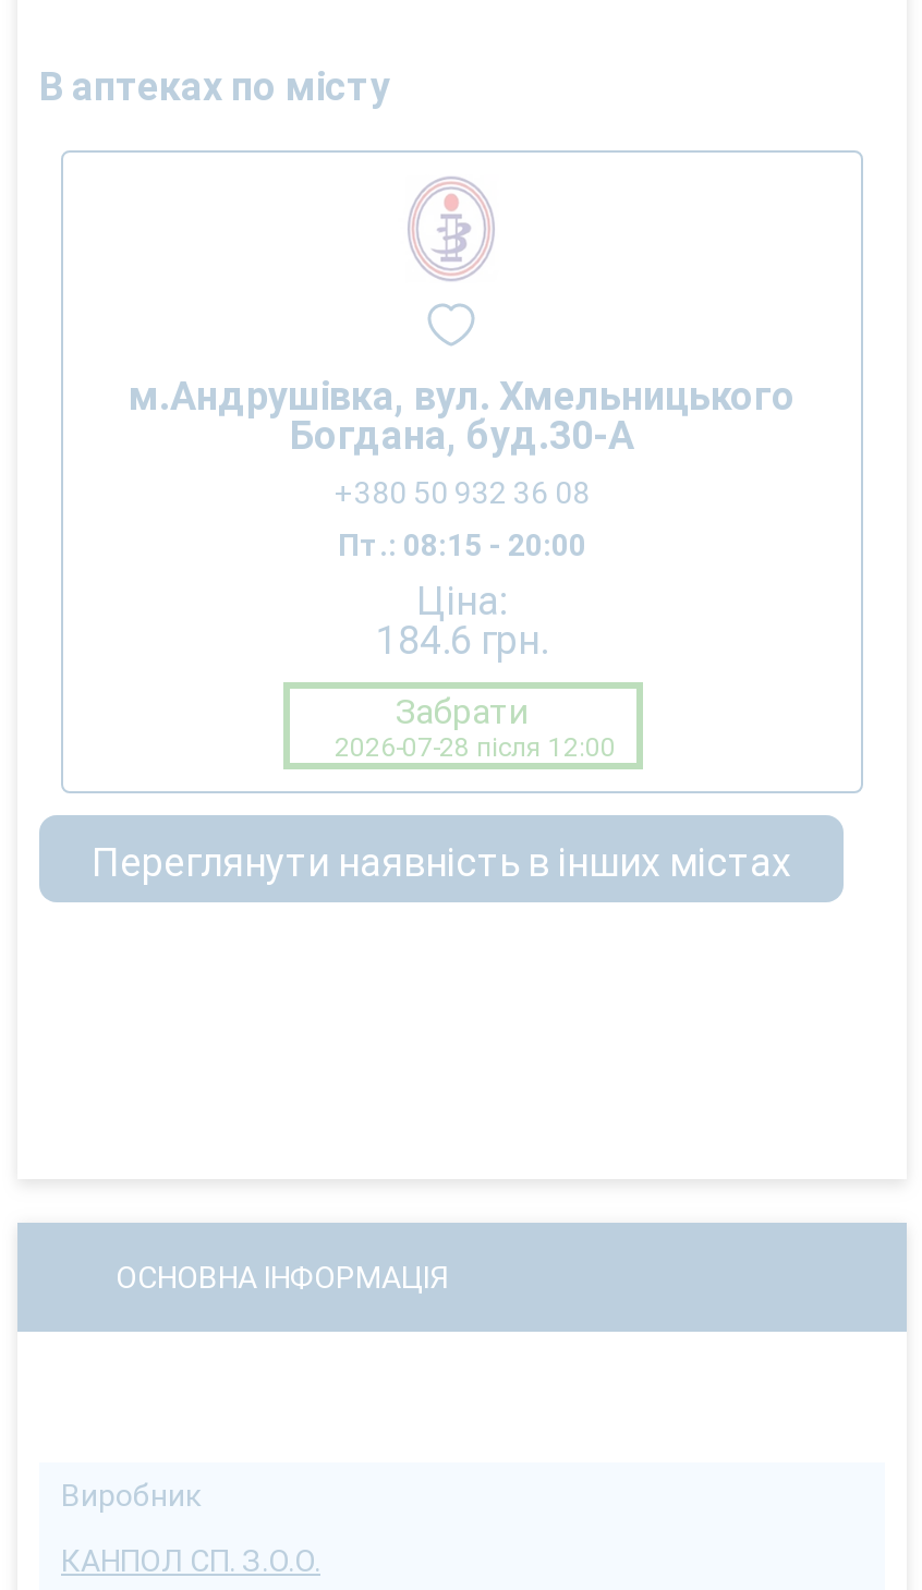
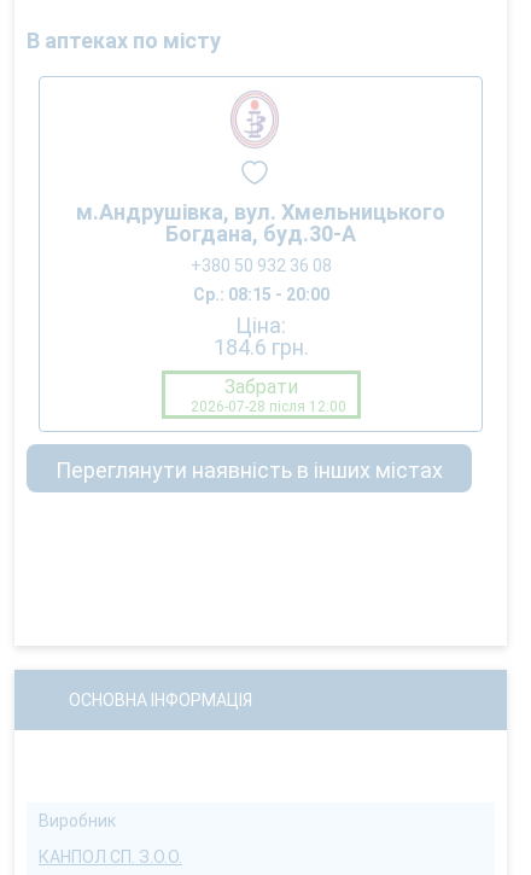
- Пт.: 08:15 - 20:00
+ Ср.: 08:15 - 20:00
